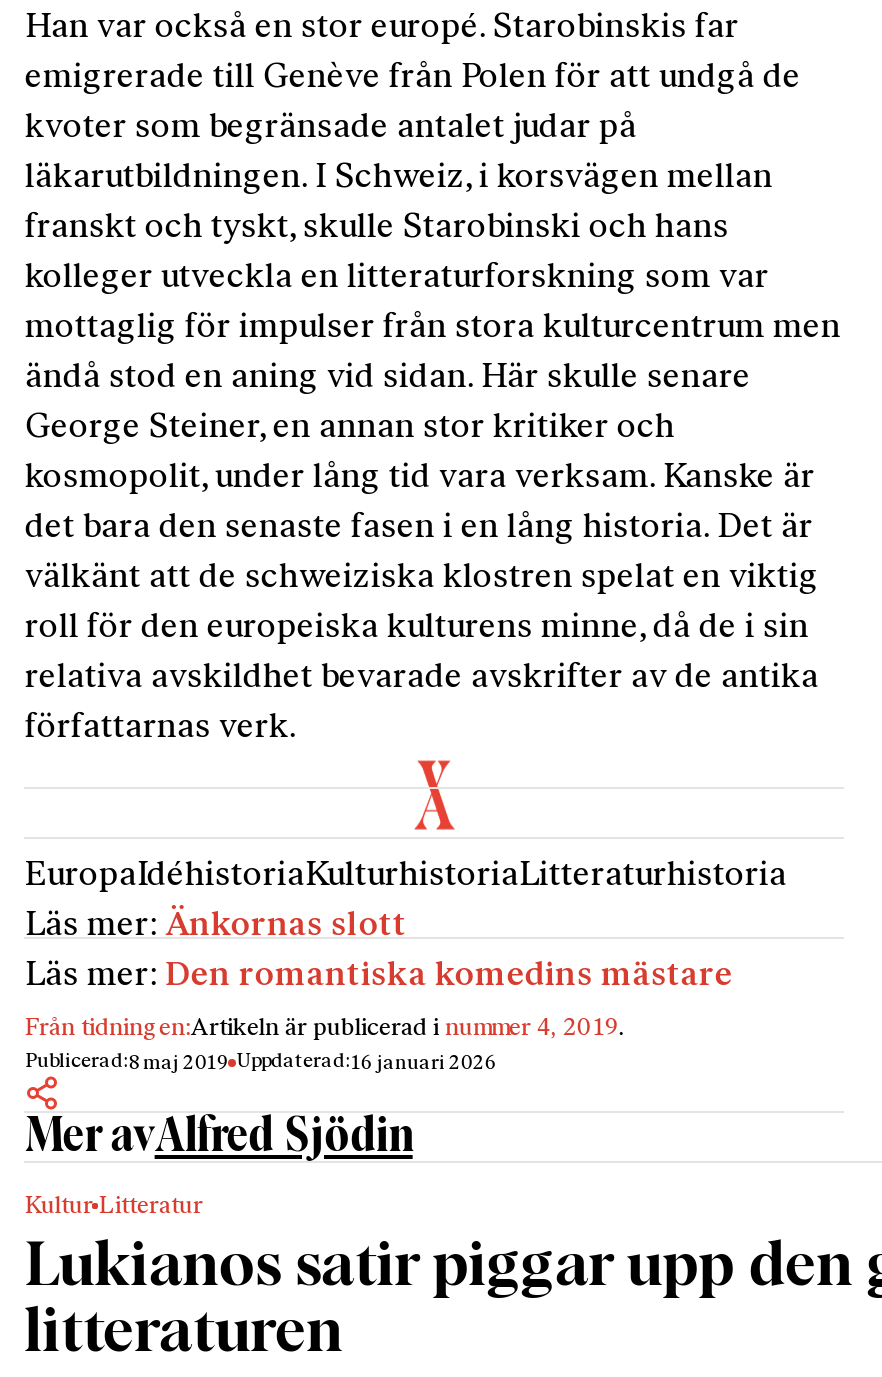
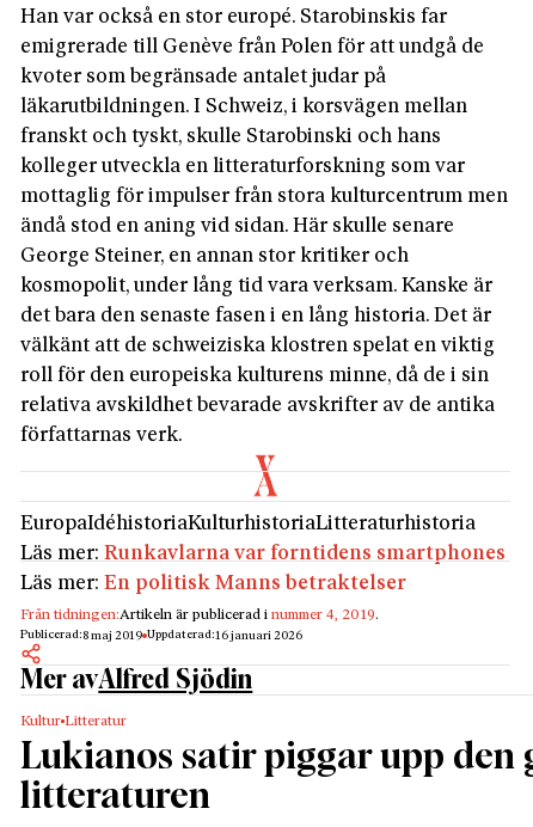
- Läs mer: Änkornas slott
+ Läs mer: Runkavlarna var forntidens smartphones

- Läs mer: Den romantiska komedins mästare
+ Läs mer: En politisk Manns betraktelser
